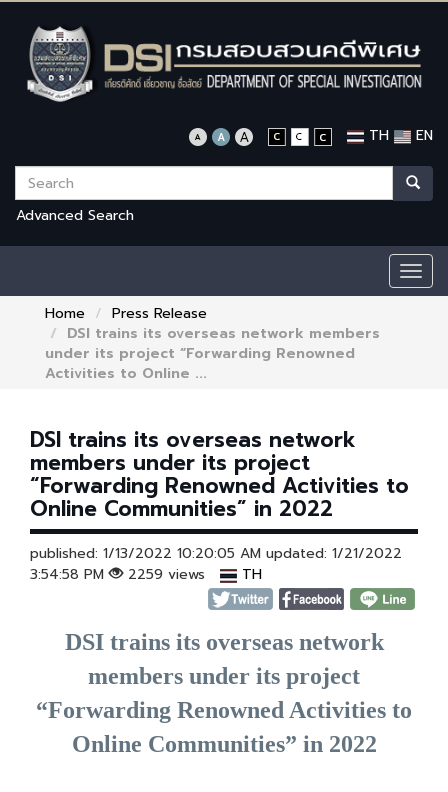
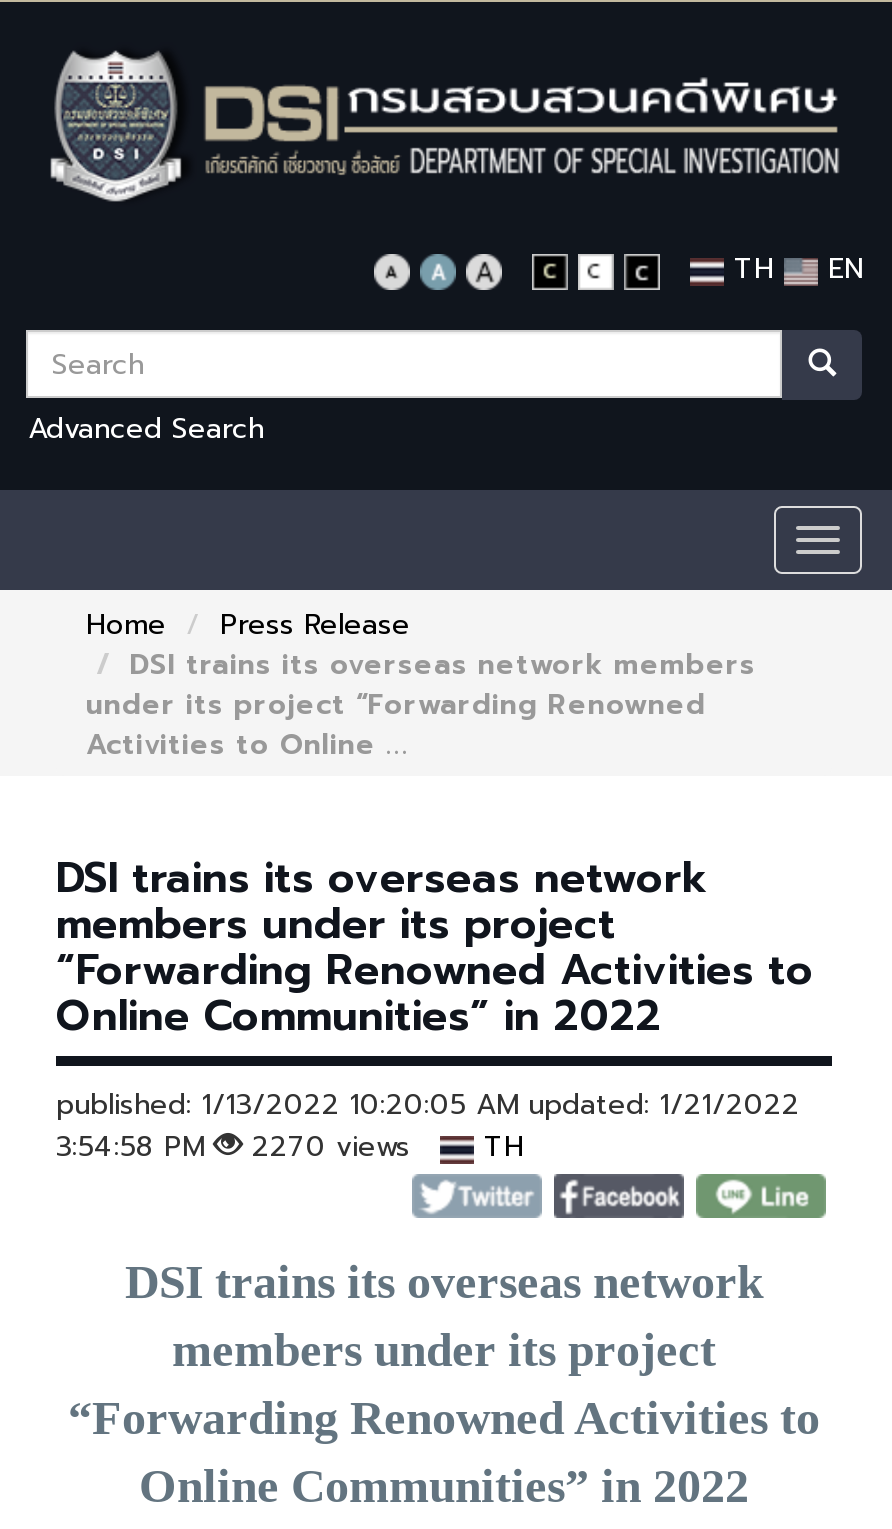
- 3:54:58 PM 2259 views TH
+ 3:54:58 PM 2270 views TH
